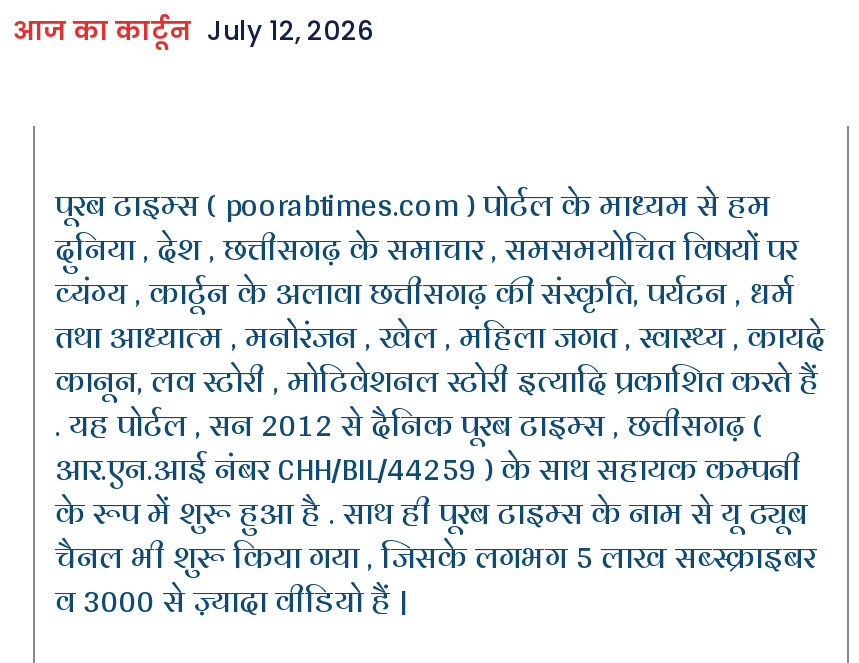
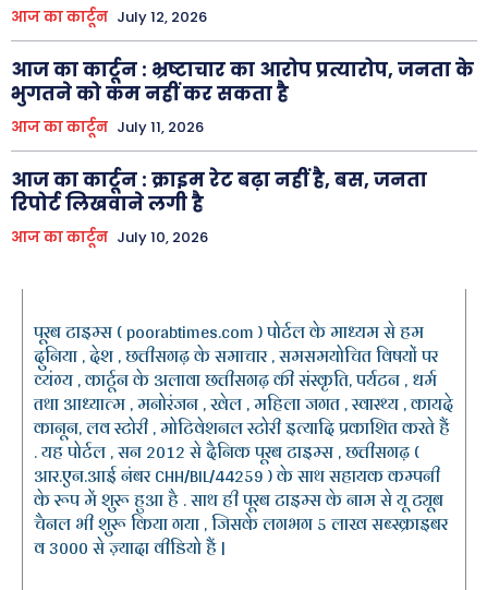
+ आज का कार्टून : भ्रष्टाचार का आरोप प्रत्यारोप, जनता के
+ भुगतने को कम नहीं कर सकता है
+ आज का कार्टून July 11, 2026
+ आज का कार्टून : क्राइम रेट बढ़ा नहीं है, बस, जनता
+ रिपोर्ट लिखवाने लगी है
+ आज का कार्टून July 10, 2026
